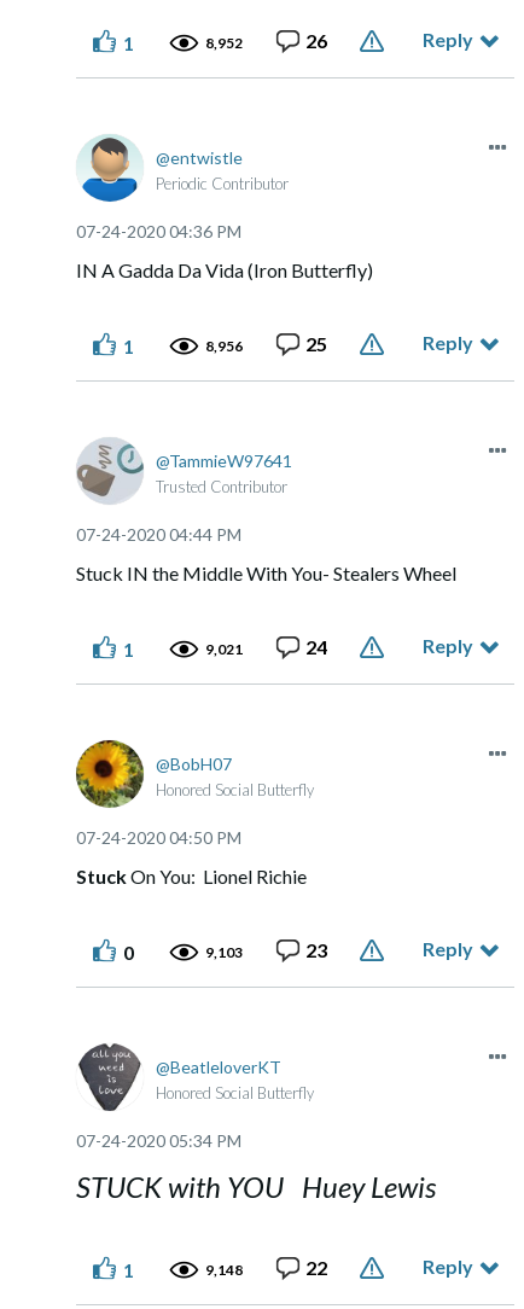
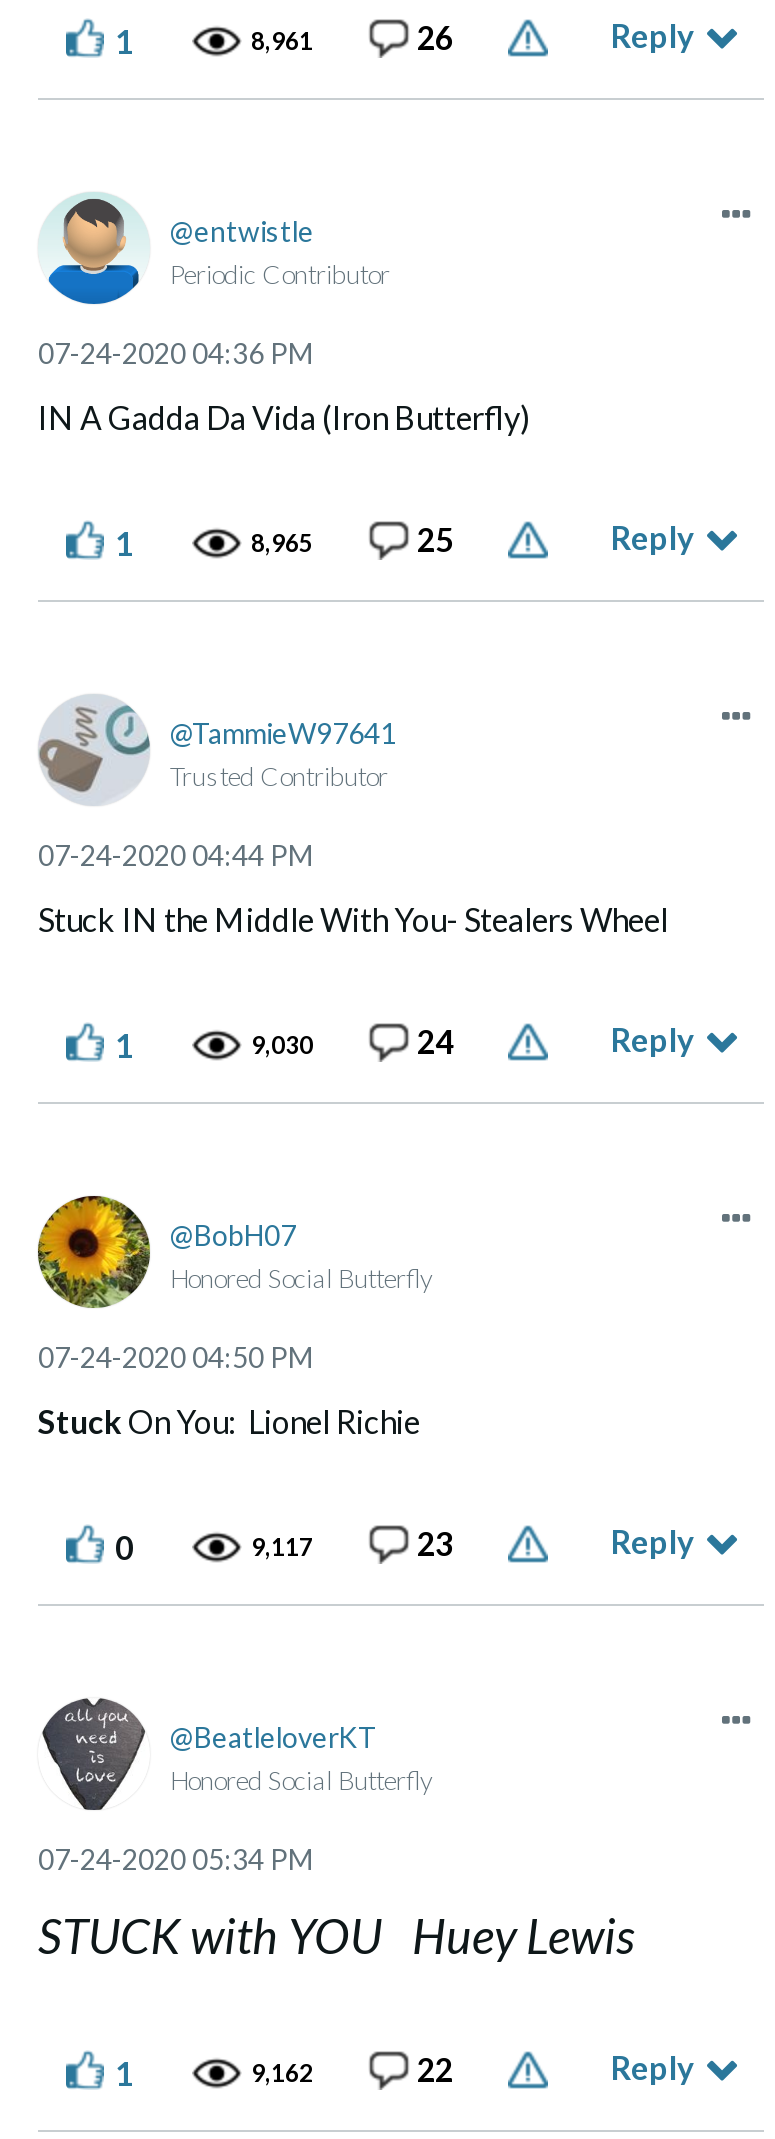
- 8,952
+ 8,961

- 8,956
+ 8,965

- 9,021
+ 9,030

- 9,103
+ 9,117

- 9,148
+ 9,162
